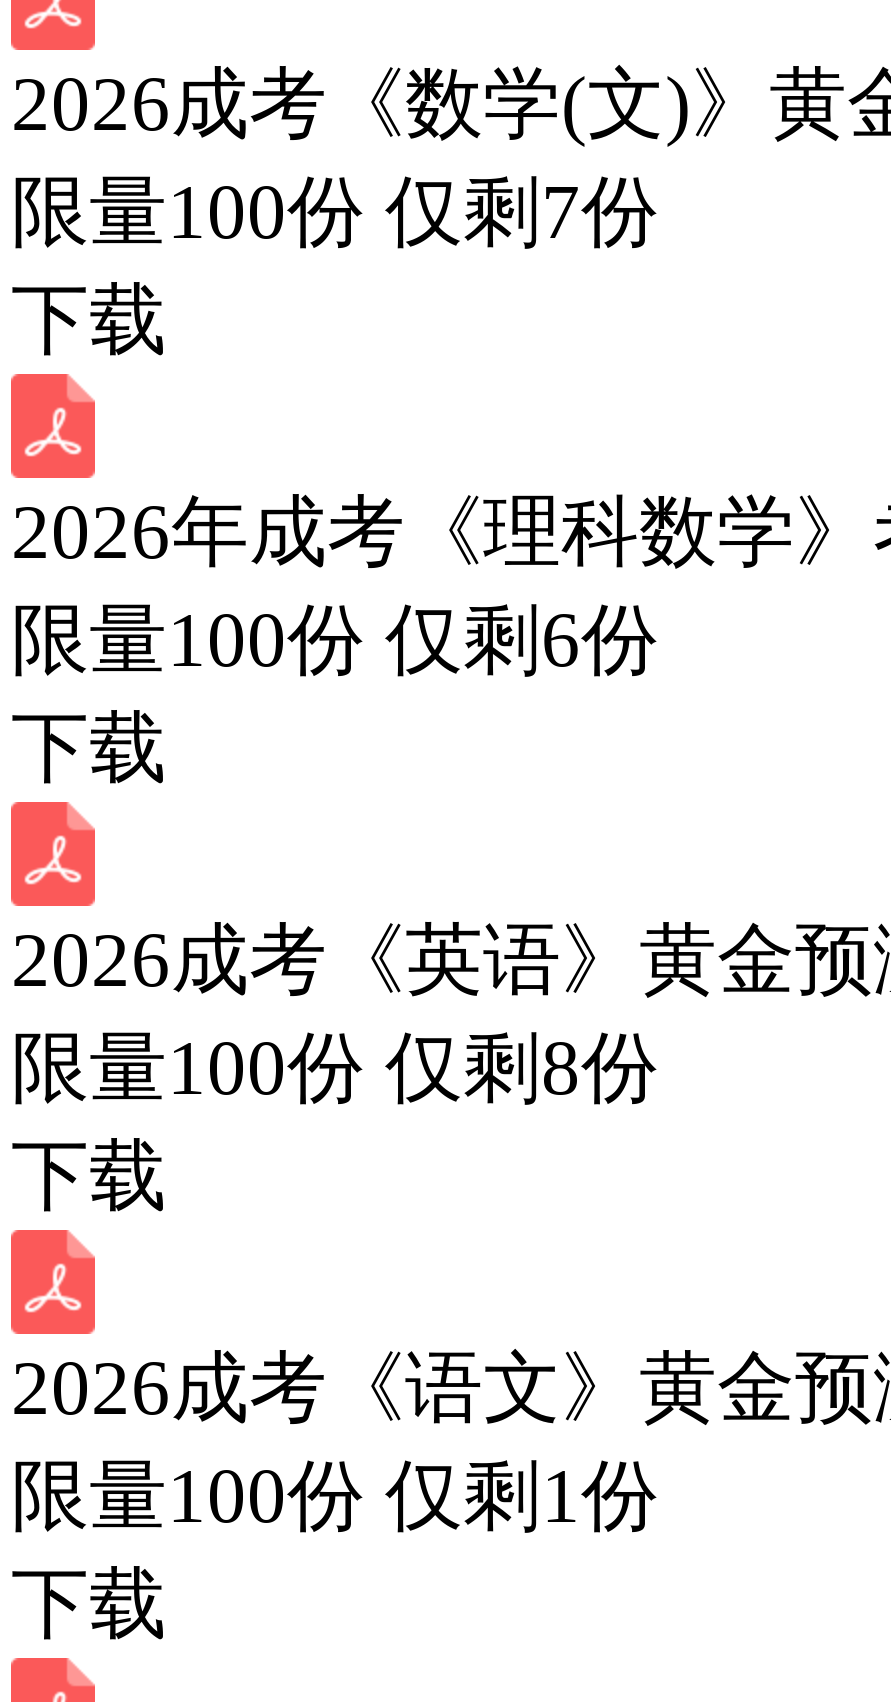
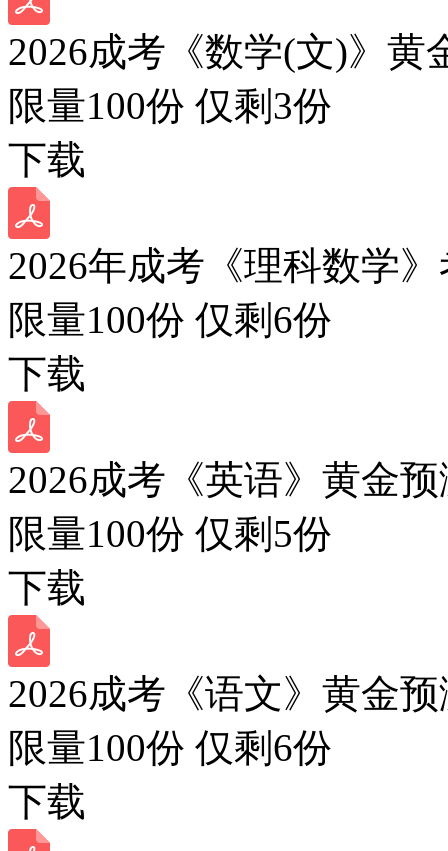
- 限量100份 仅剩7份
+ 限量100份 仅剩3份

- 限量100份 仅剩8份
+ 限量100份 仅剩5份

- 限量100份 仅剩1份
+ 限量100份 仅剩6份
